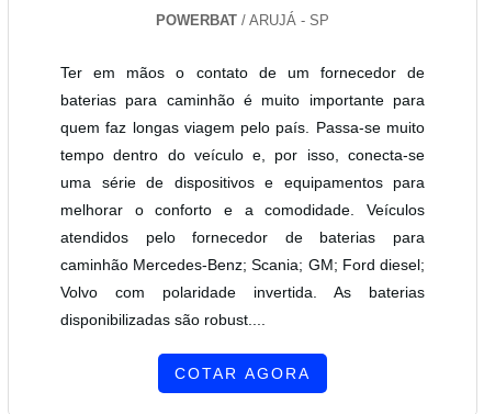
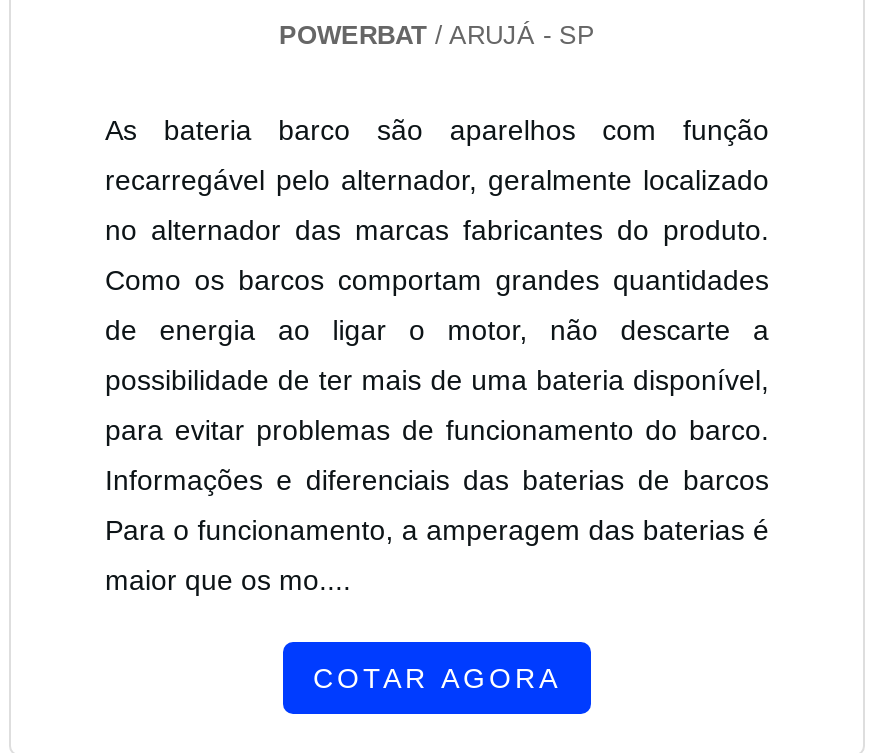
- Ter em mãos o contato de um fornecedor de
+ As bateria barco são aparelhos com função

- baterias para caminhão é muito importante para
+ recarregável pelo alternador, geralmente localizado

- quem faz longas viagem pelo país. Passa-se muito
+ no alternador das marcas fabricantes do produto.

- tempo dentro do veículo e, por isso, conecta-se
+ Como os barcos comportam grandes quantidades

- uma série de dispositivos e equipamentos para
+ de energia ao ligar o motor, não descarte a

- melhorar o conforto e a comodidade. Veículos
+ possibilidade de ter mais de uma bateria disponível,

- atendidos pelo fornecedor de baterias para
+ para evitar problemas de funcionamento do barco.

- caminhão Mercedes-Benz; Scania; GM; Ford diesel;
+ Informações e diferenciais das baterias de barcos

- Volvo com polaridade invertida. As baterias
+ Para o funcionamento, a amperagem das baterias é

- disponibilizadas são robust....
+ maior que os mo....
